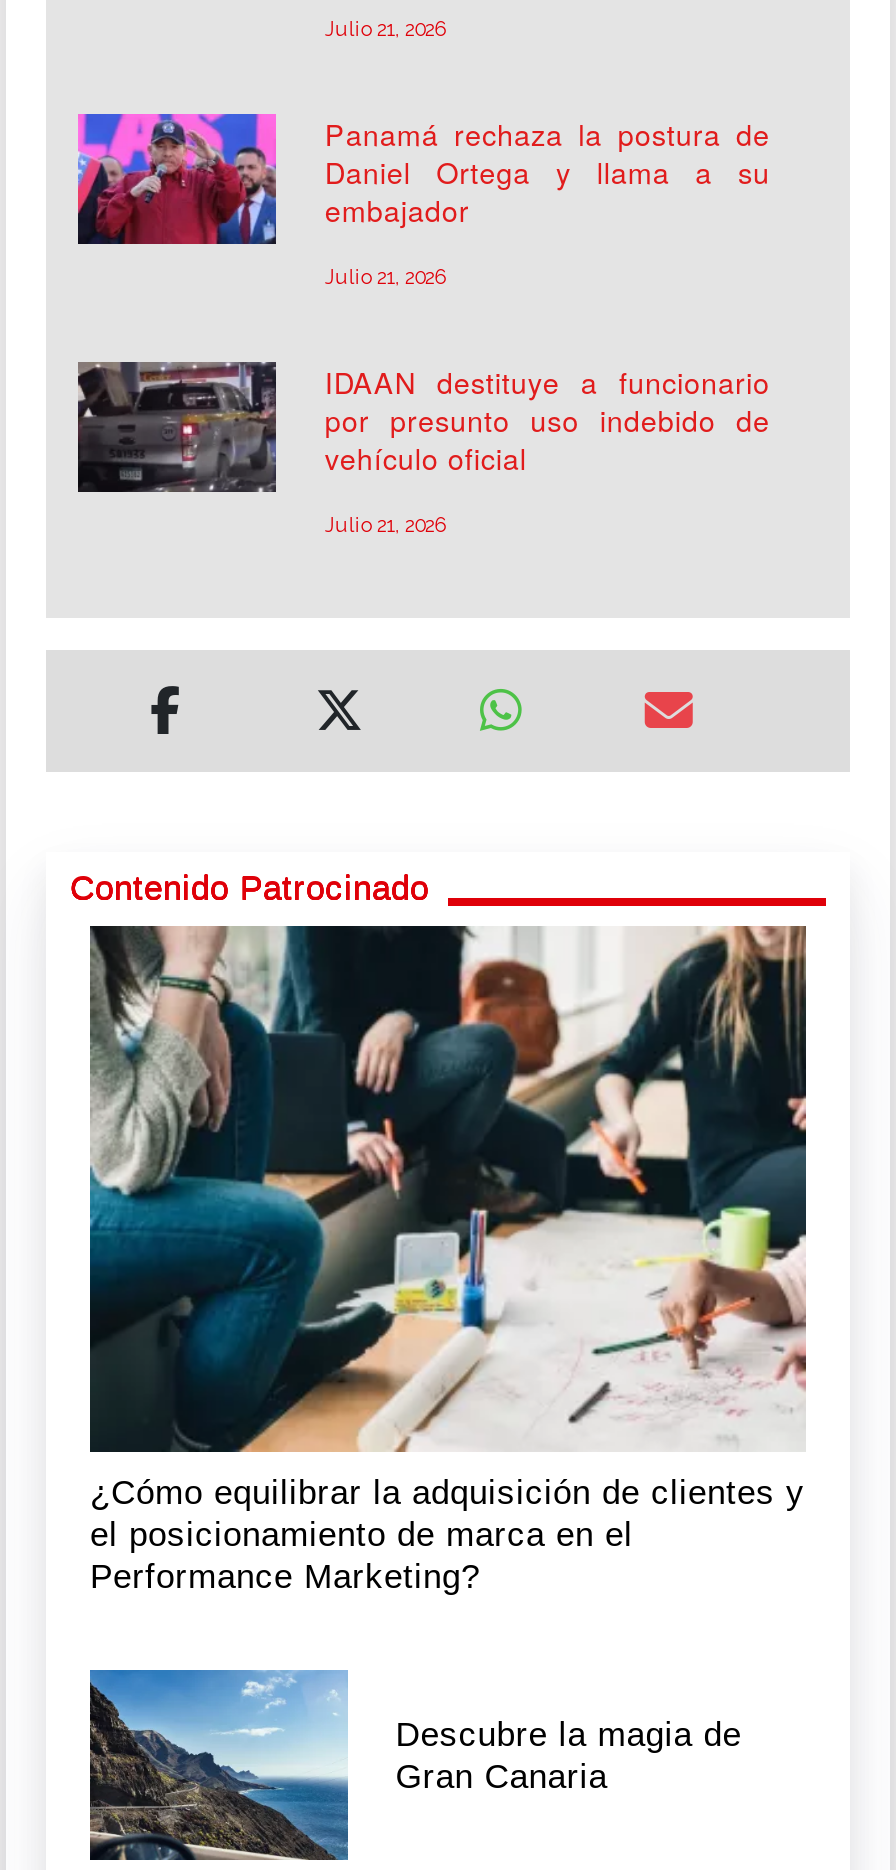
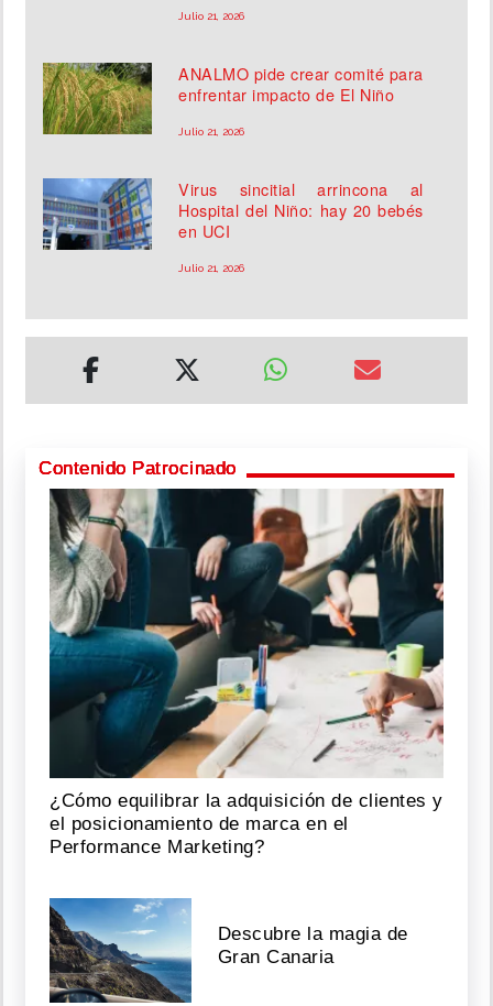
- [image]
- Panamá rechaza la postura de
- Daniel Ortega y llama a su
- embajador
+ [image]
+ ANALMO pide crear comité para
+ enfrentar impacto de El Niño

- [image]
- IDAAN destituye a funcionario
- por presunto uso indebido de
- vehículo oficial
+ [image]
+ Virus sincitial arrincona al
+ Hospital del Niño: hay 20 bebés
+ en UCI
